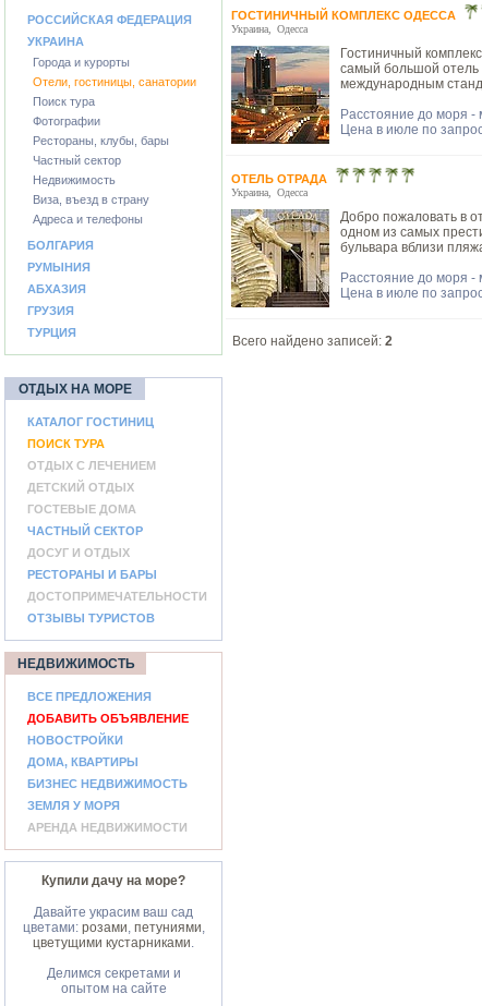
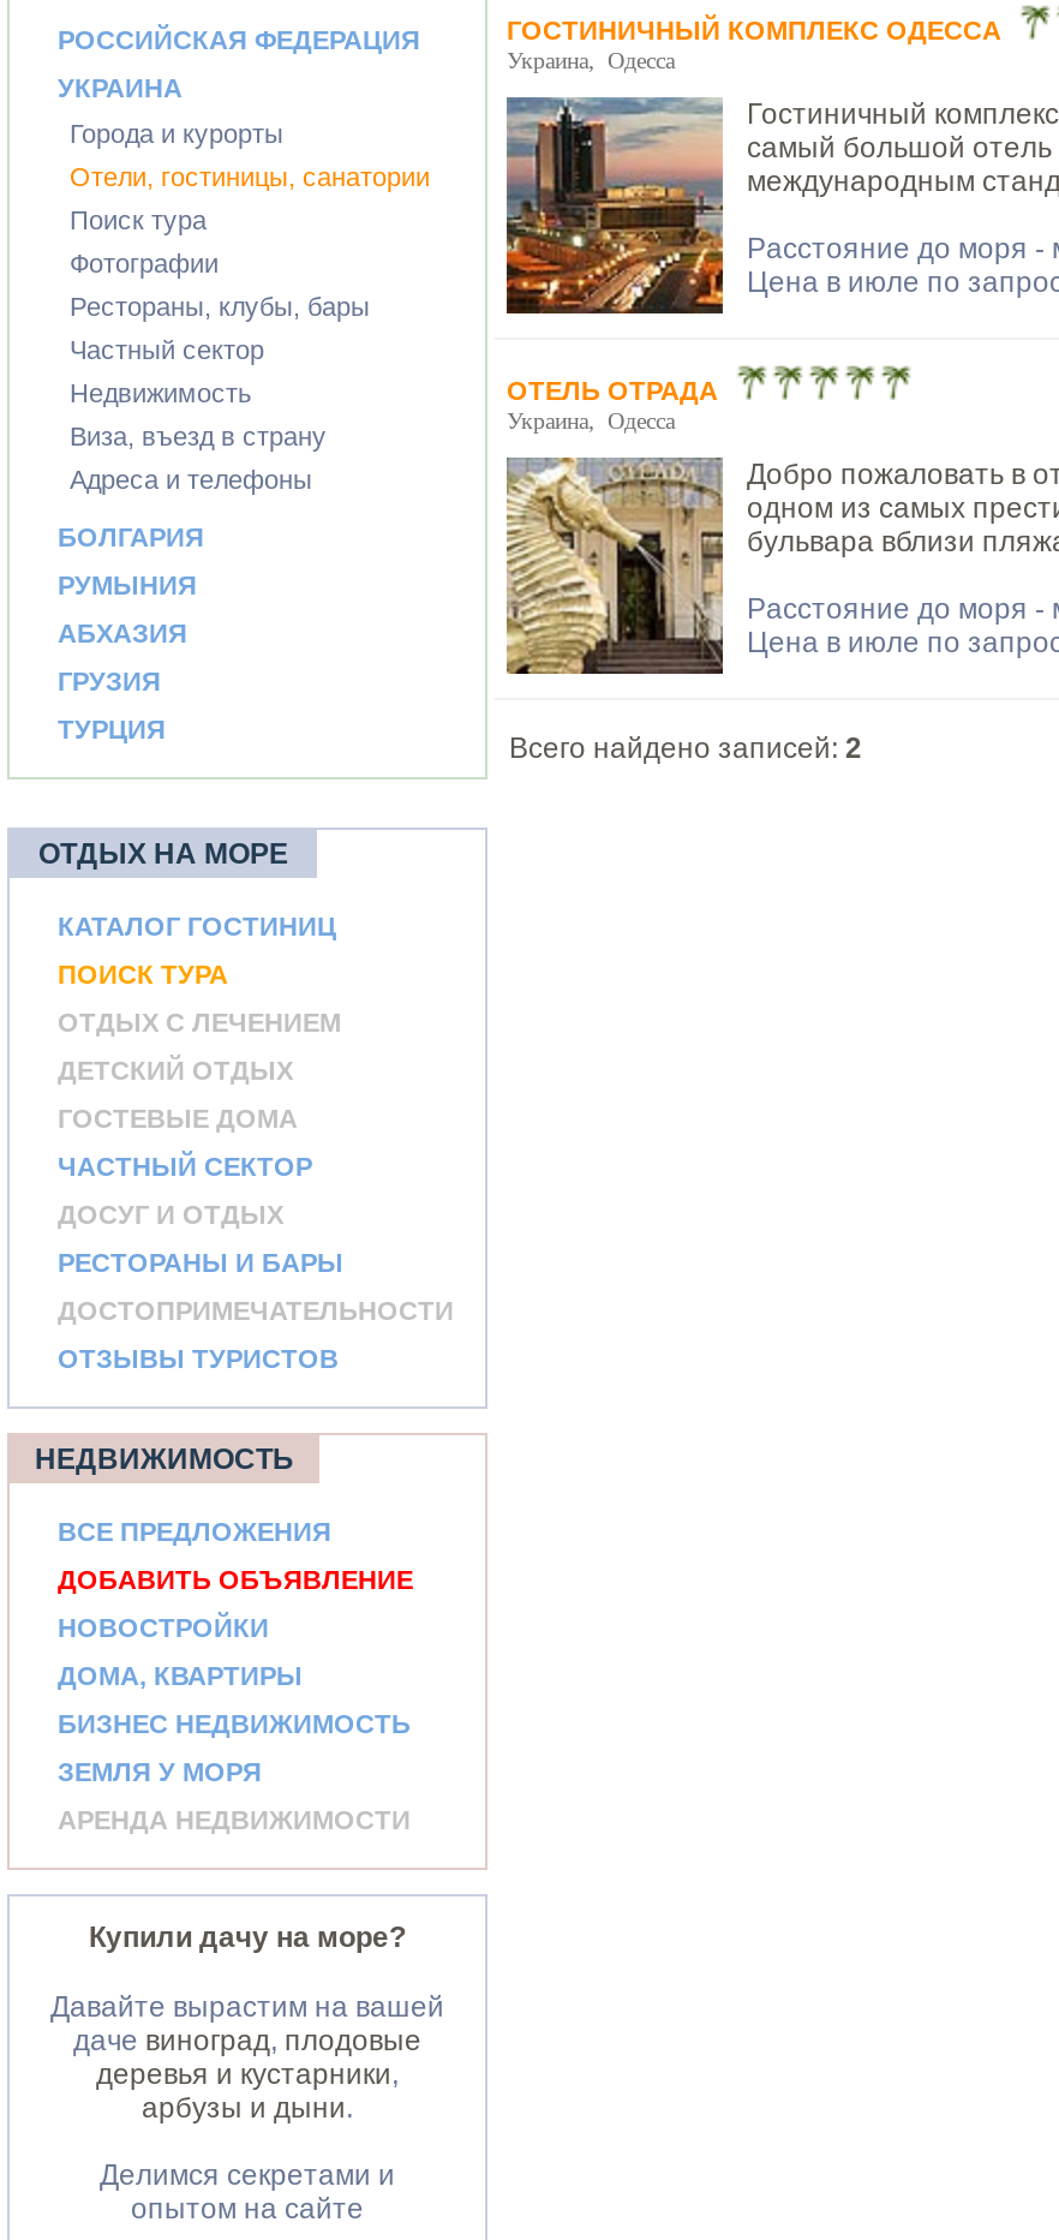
- Давайте украсим ваш сад
- цветами: розами, петуниями,
- цветущими кустарниками.
+ Давайте вырастим на вашей
+ даче виноград, плодовые
+ деревья и кустарники,
+ арбузы и дыни.
